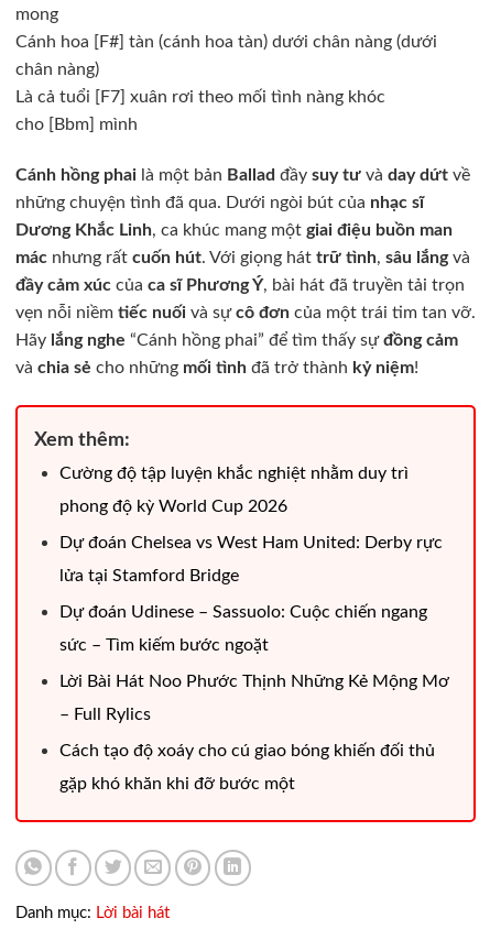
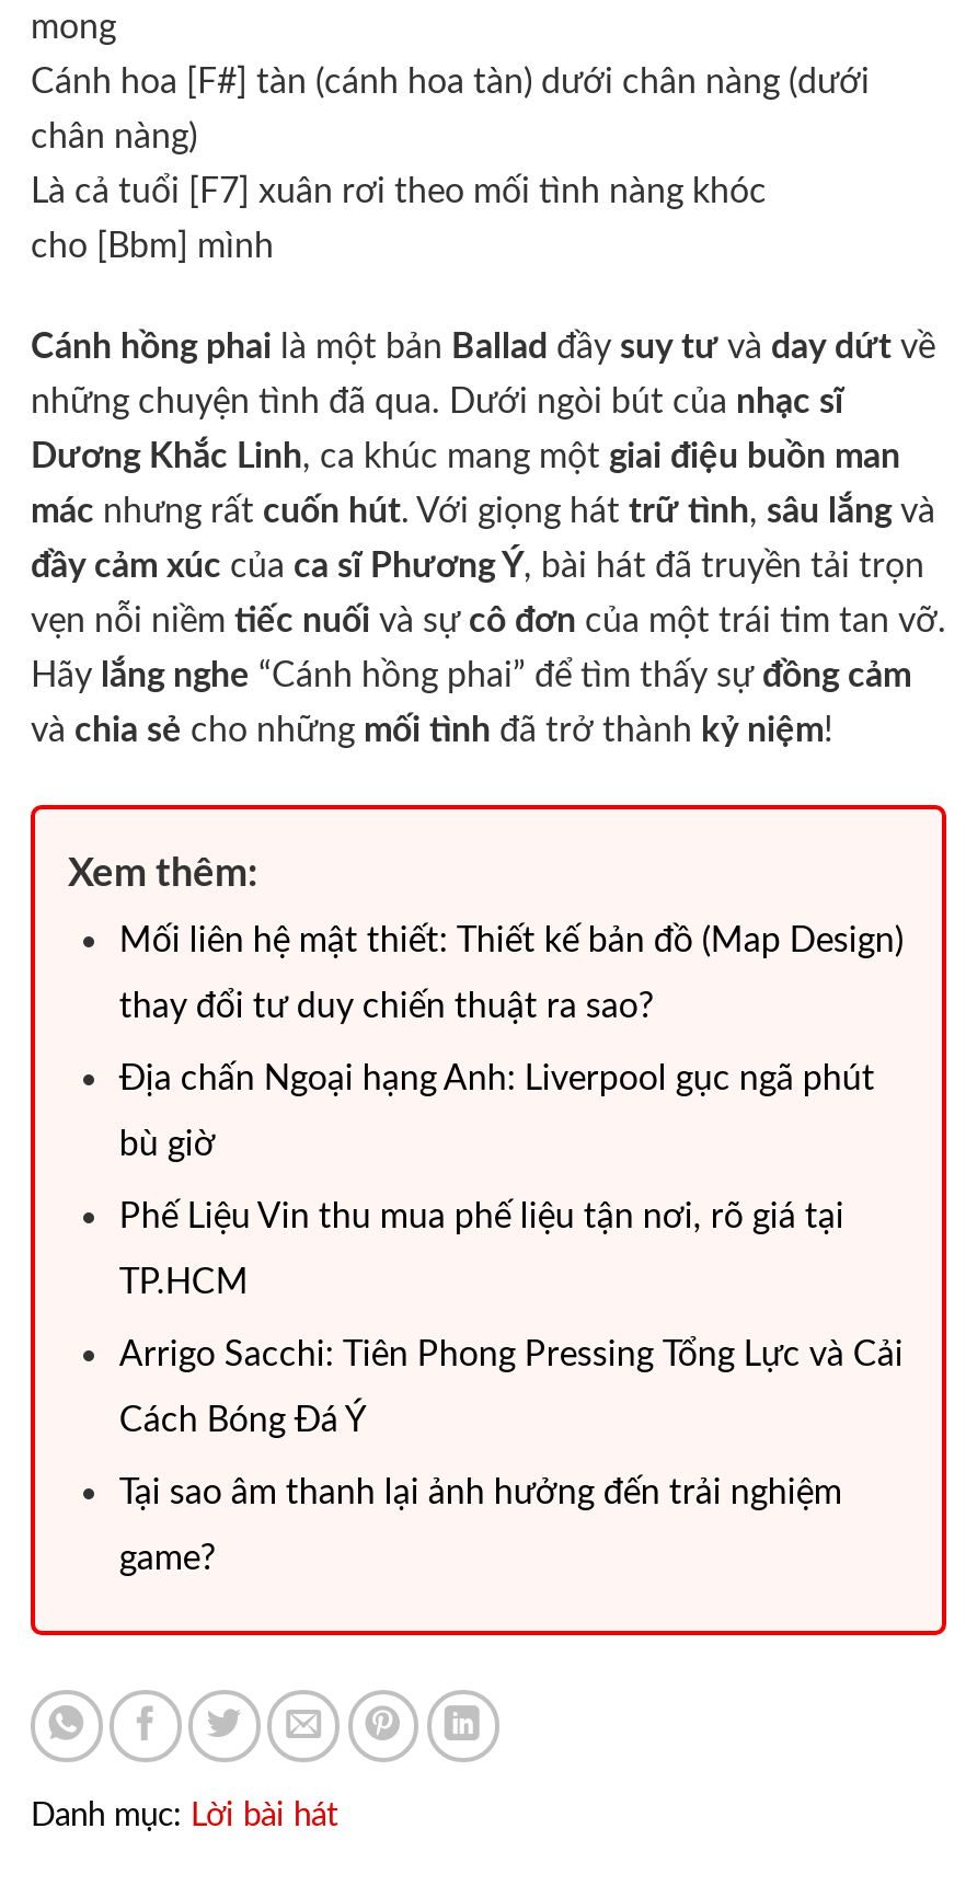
- Cường độ tập luyện khắc nghiệt nhằm duy trì
+ Mối liên hệ mật thiết: Thiết kế bản đồ (Map Design)

- phong độ kỳ World Cup 2026
+ thay đổi tư duy chiến thuật ra sao?

- Dự đoán Chelsea vs West Ham United: Derby rực
+ Địa chấn Ngoại hạng Anh: Liverpool gục ngã phút

- lửa tại Stamford Bridge
+ bù giờ

- Dự đoán Udinese – Sassuolo: Cuộc chiến ngang
+ Phế Liệu Vin thu mua phế liệu tận nơi, rõ giá tại

- sức – Tìm kiếm bước ngoặt
+ TP.HCM

- Lời Bài Hát Noo Phước Thịnh Những Kẻ Mộng Mơ
+ Arrigo Sacchi: Tiên Phong Pressing Tổng Lực và Cải

- – Full Rylics
+ Cách Bóng Đá Ý

- Cách tạo độ xoáy cho cú giao bóng khiến đối thủ
+ Tại sao âm thanh lại ảnh hưởng đến trải nghiệm

- gặp khó khăn khi đỡ bước một
+ game?
